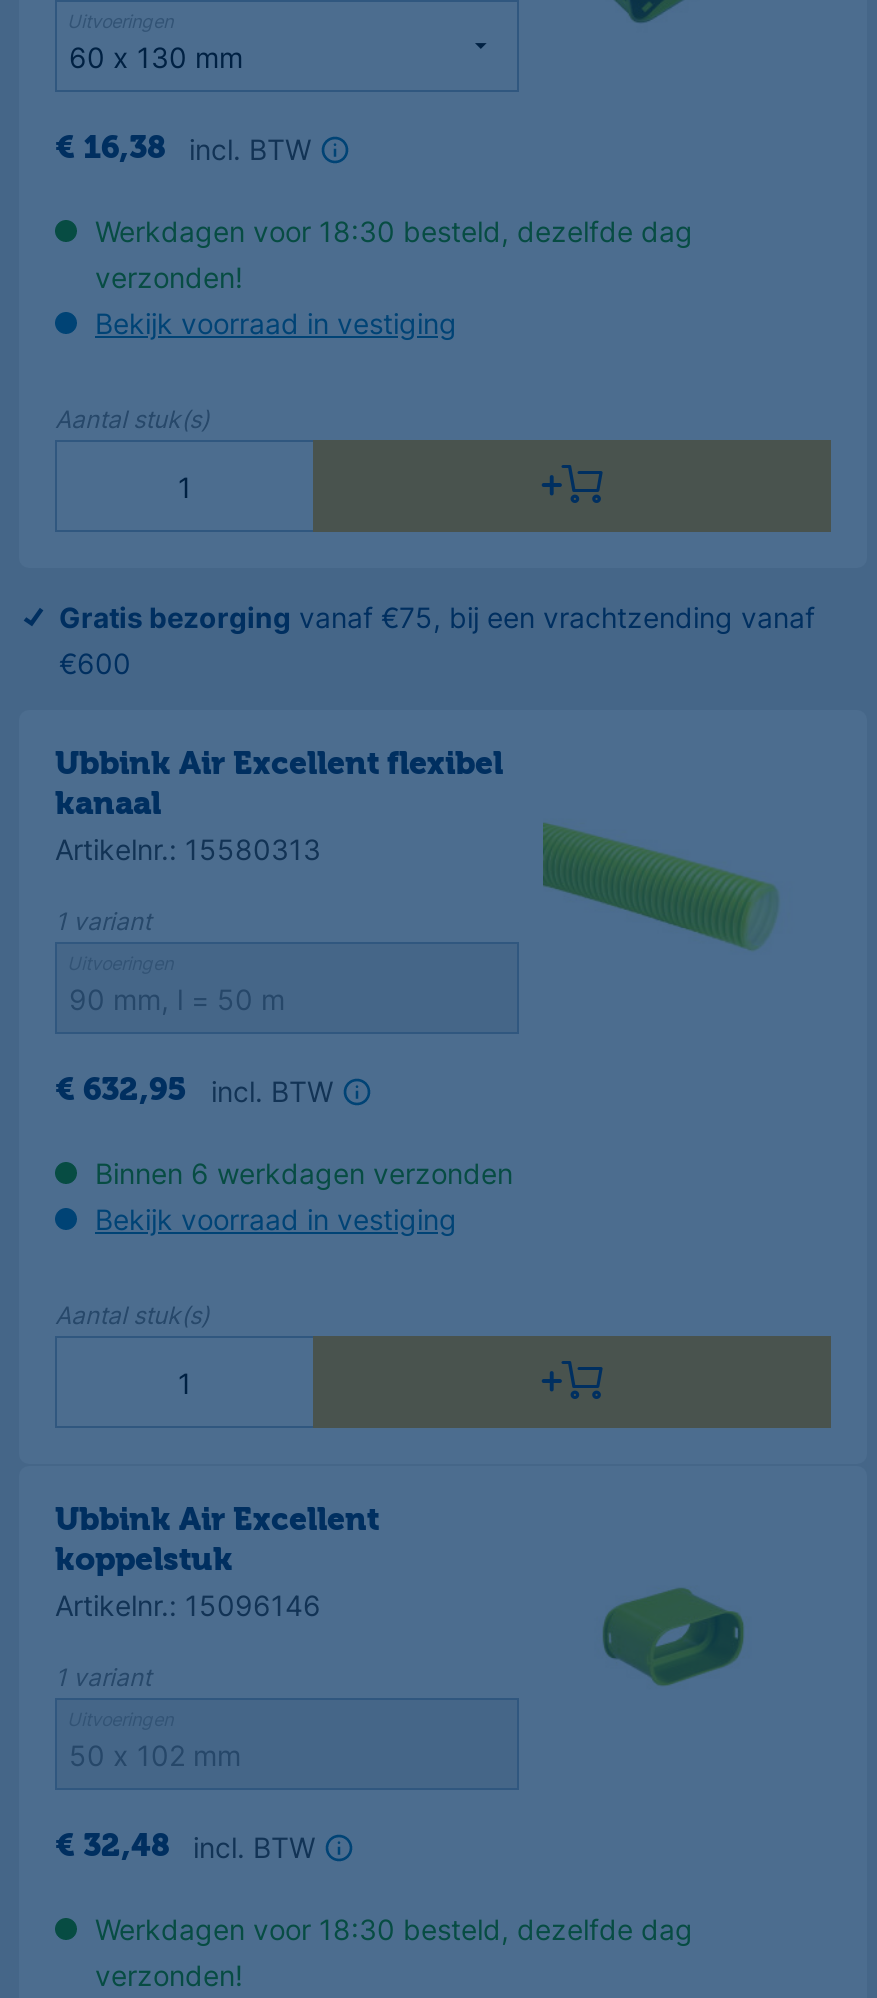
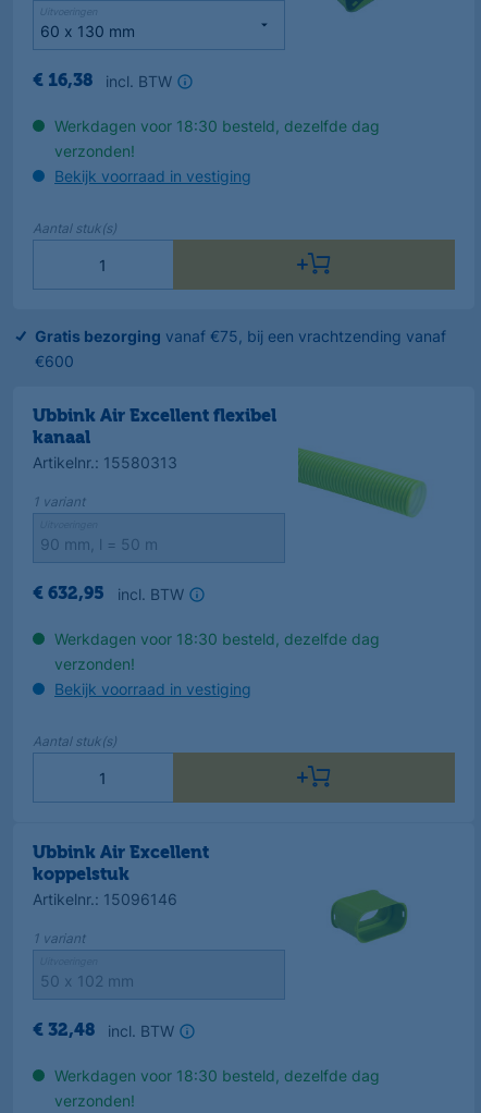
- Binnen 6 werkdagen verzonden
+ Werkdagen voor 18:30 besteld, dezelfde dag
+ verzonden!
